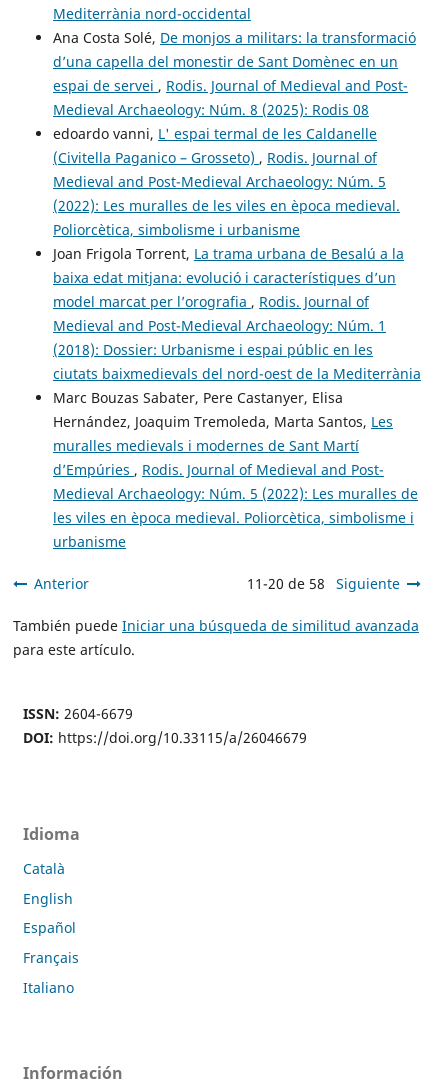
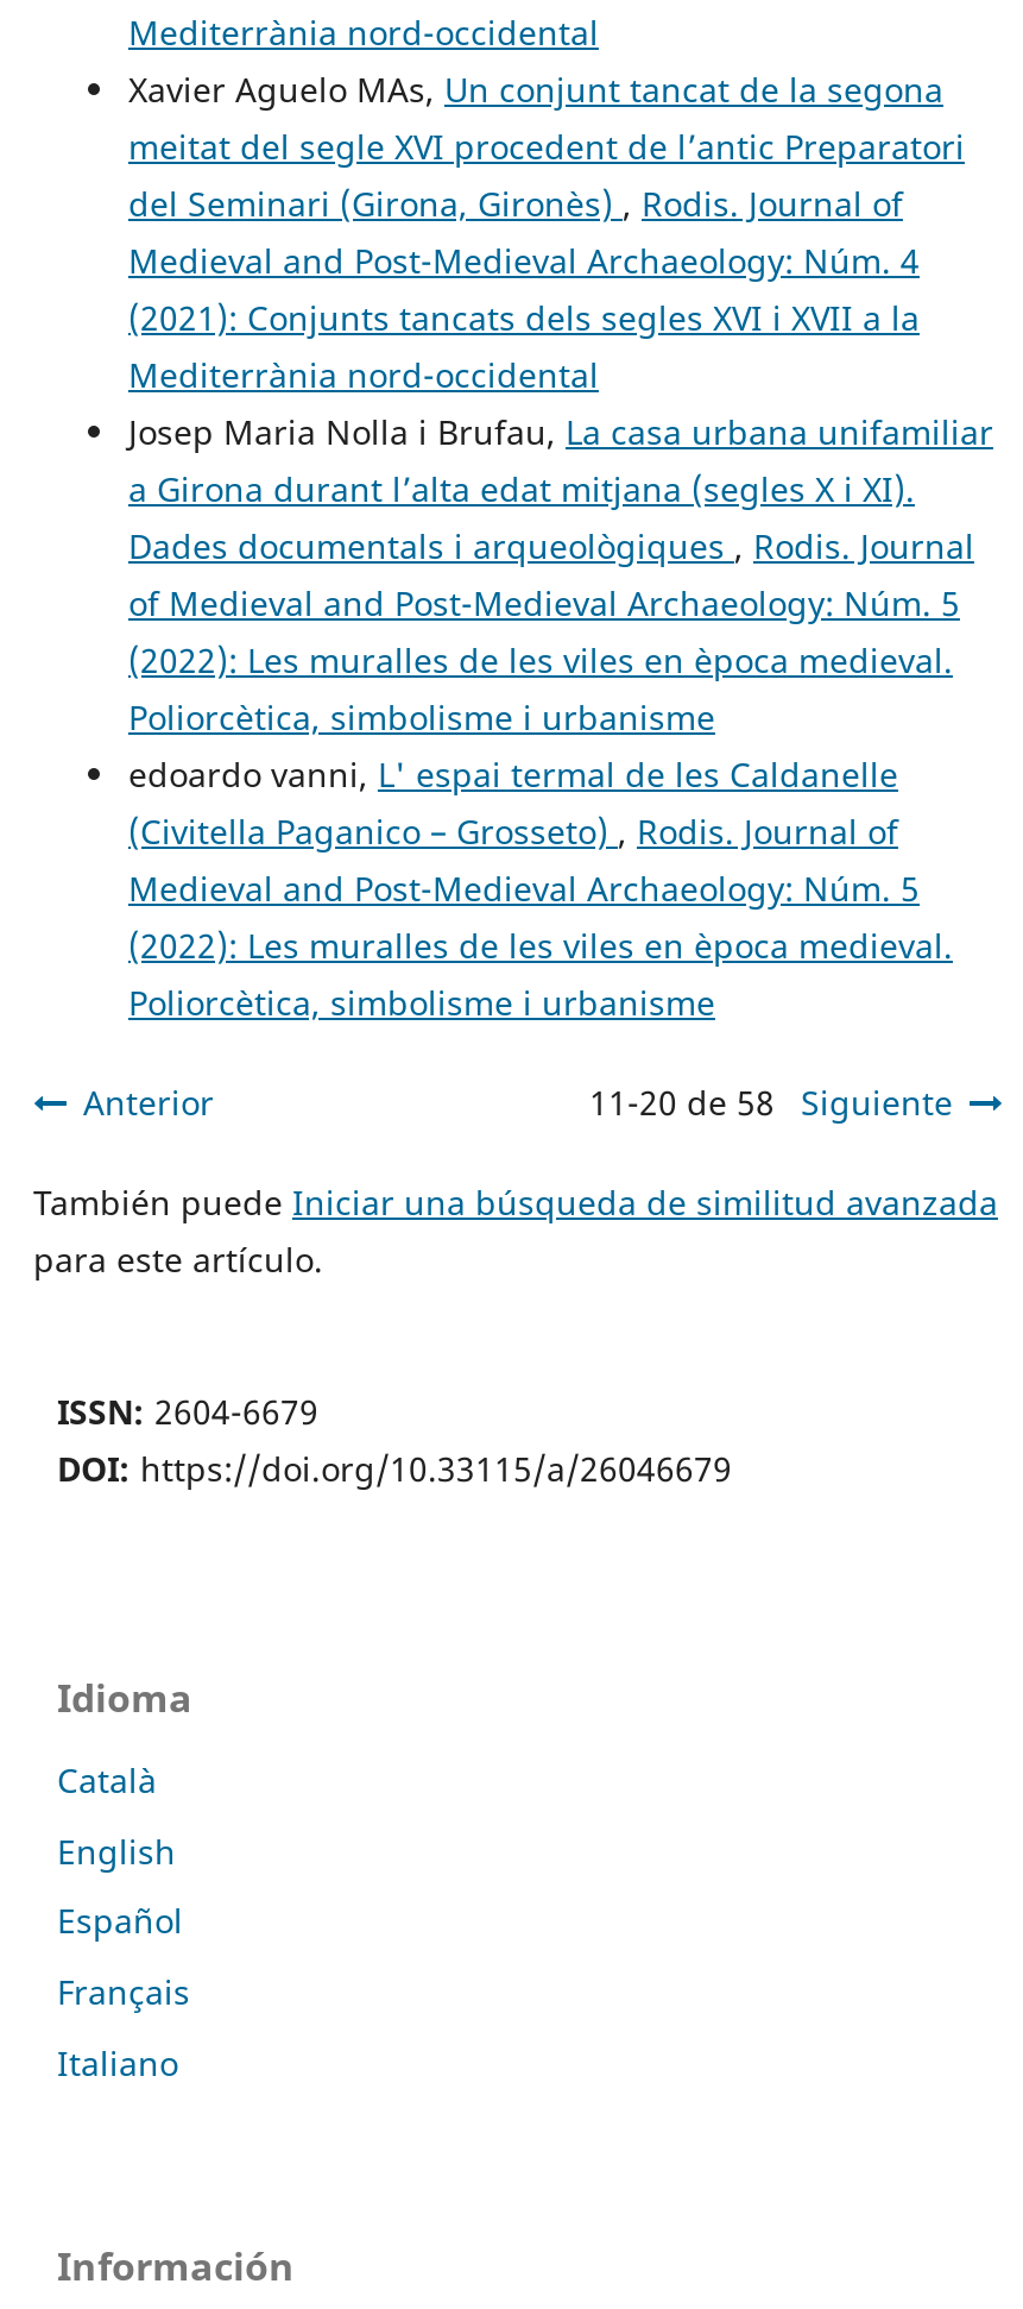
- Ana Costa Solé, De monjos a militars: la transformació
- d’una capella del monestir de Sant Domènec en un
- espai de servei, Rodis. Journal of Medieval and Post-
- Medieval Archaeology: Núm. 8 (2025): Rodis 08
+ Xavier Aguelo MAs, Un conjunt tancat de la segona
+ meitat del segle XVI procedent de l’antic Preparatori
+ del Seminari (Girona, Gironès), Rodis. Journal of
+ Medieval and Post-Medieval Archaeology: Núm. 4
+ (2021): Conjunts tancats dels segles XVI i XVII a la
+ Mediterrània nord-occidental
+ Josep Maria Nolla i Brufau, La casa urbana unifamiliar
+ a Girona durant l’alta edat mitjana (segles X i XI).
+ Dades documentals i arqueològiques, Rodis. Journal
+ of Medieval and Post-Medieval Archaeology: Núm. 5
+ (2022): Les muralles de les viles en època medieval.
+ Poliorcètica, simbolisme i urbanisme

moved down: edoardo vanni, L' espai termal de les Caldanelle | (Civitella Paganico – Grosseto), Rodis. Journal of | Medieval and Post-Medieval Archaeology: Núm. 5 | (2022): Les muralles de les viles en època medieval. | Poliorcètica, simbolisme i urbanisme

- Joan Frigola Torrent, La trama urbana de Besalú a la
- baixa edat mitjana: evolució i característiques d’un
- model marcat per l’orografia, Rodis. Journal of
- Medieval and Post-Medieval Archaeology: Núm. 1
- (2018): Dossier: Urbanisme i espai públic en les
- ciutats baixmedievals del nord-oest de la Mediterrània
- Marc Bouzas Sabater, Pere Castanyer, Elisa
- Hernández, Joaquim Tremoleda, Marta Santos, Les
- muralles medievals i modernes de Sant Martí
- d’Empúries, Rodis. Journal of Medieval and Post-
- Medieval Archaeology: Núm. 5 (2022): Les muralles de
- les viles en època medieval. Poliorcètica, simbolisme i
- urbanisme
